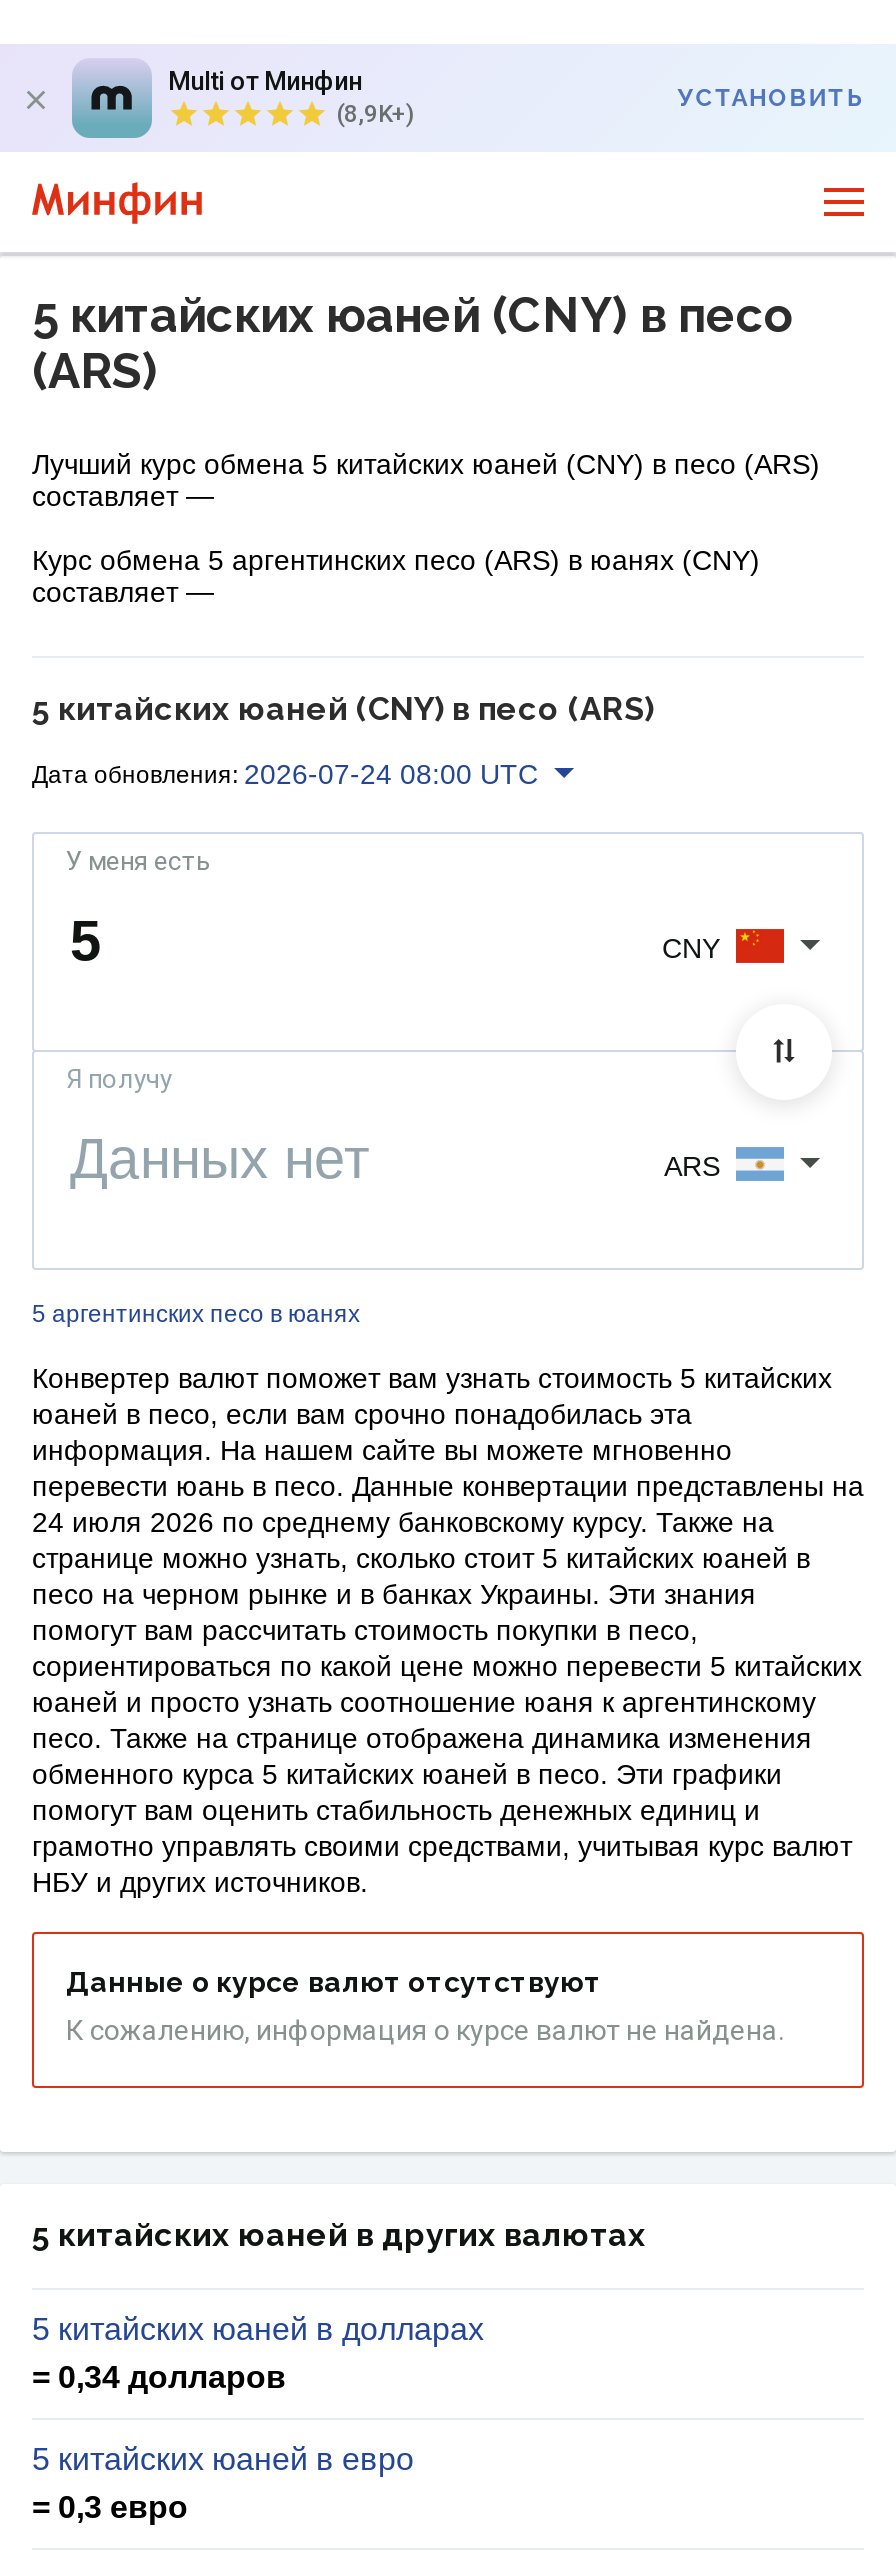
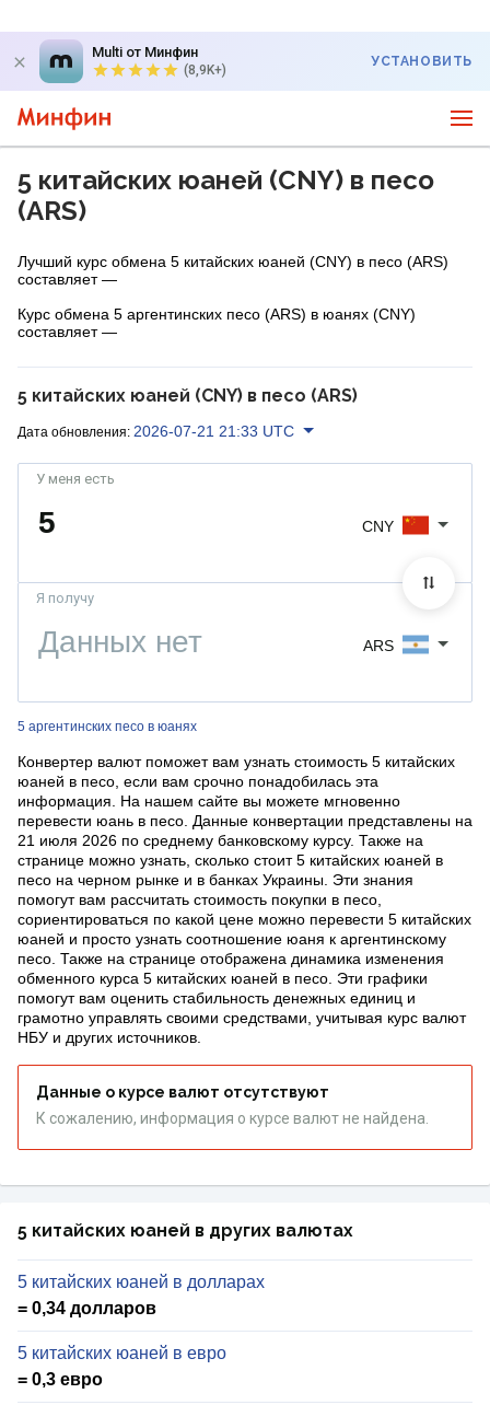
- Дата обновления: 2026-07-24 08:00 UTC
+ Дата обновления: 2026-07-21 21:33 UTC

- 24 июля 2026 по среднему банковскому курсу. Также на
+ 21 июля 2026 по среднему банковскому курсу. Также на
